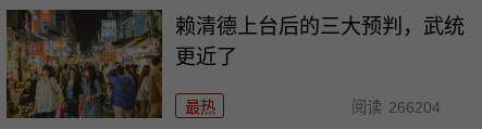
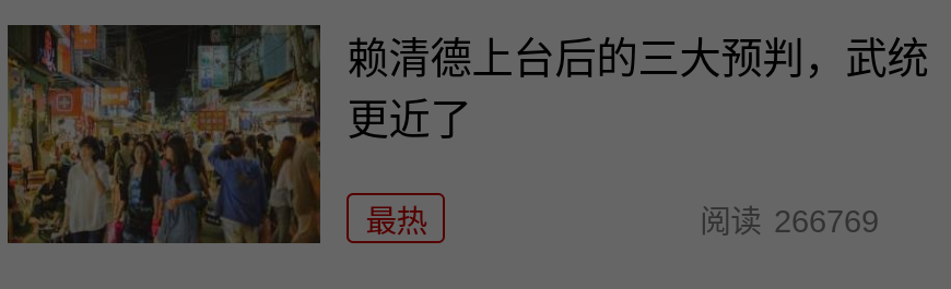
- 阅读 266204
+ 阅读 266769
